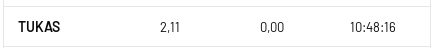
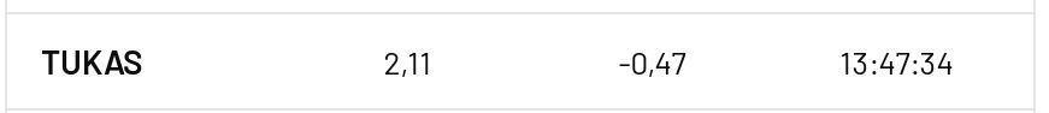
- 0,00
+ -0,47

- 10:48:16
+ 13:47:34
